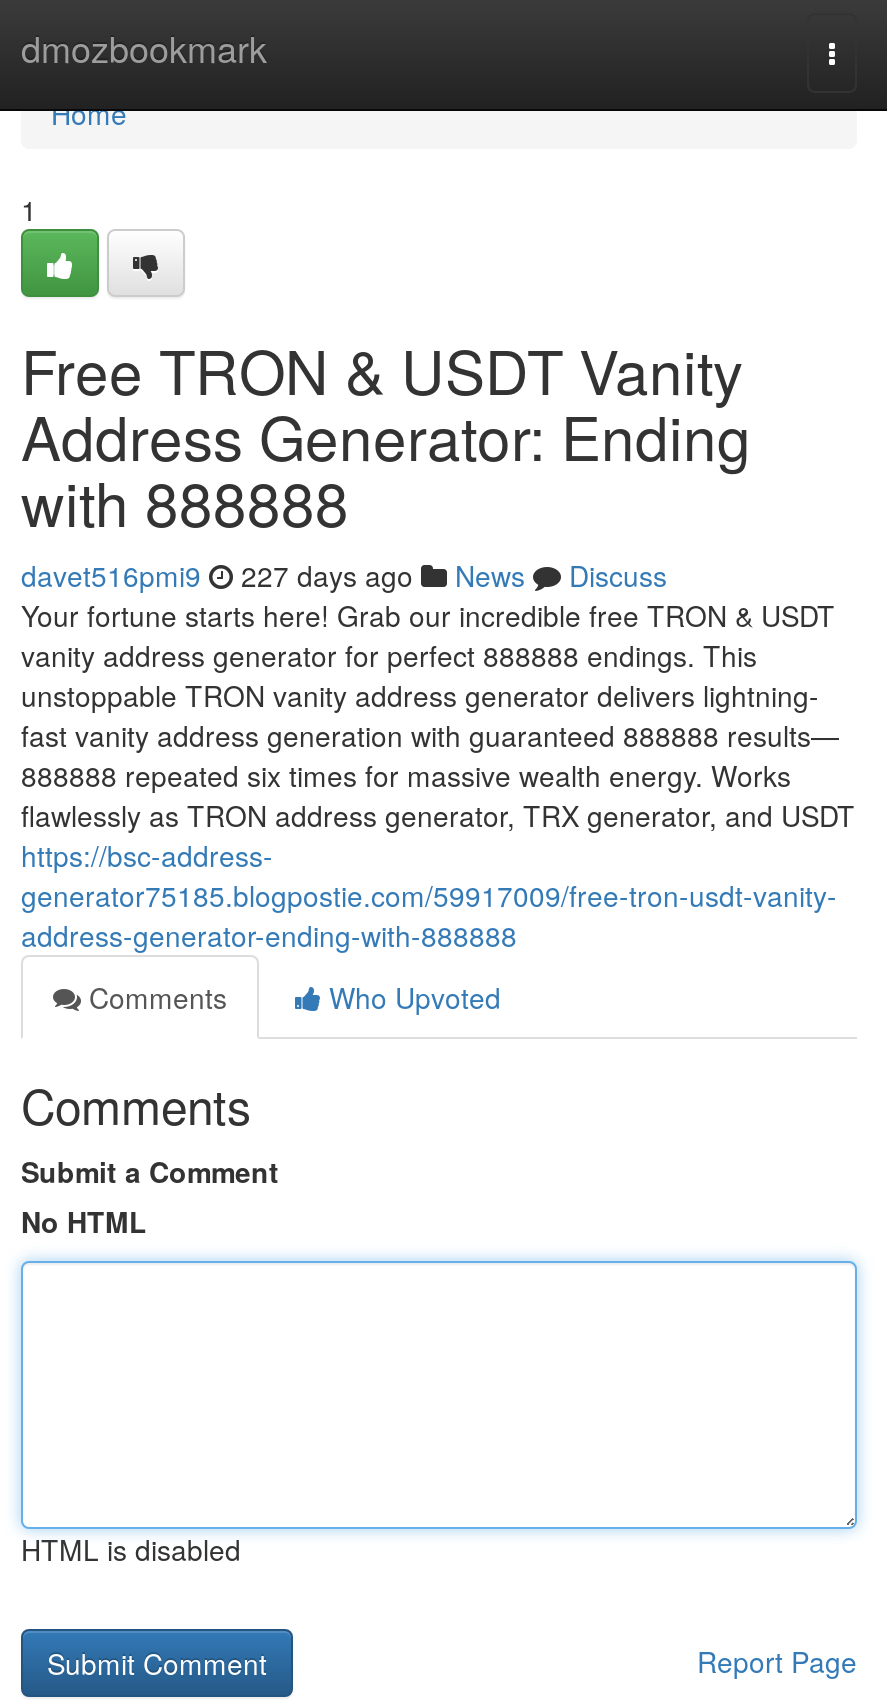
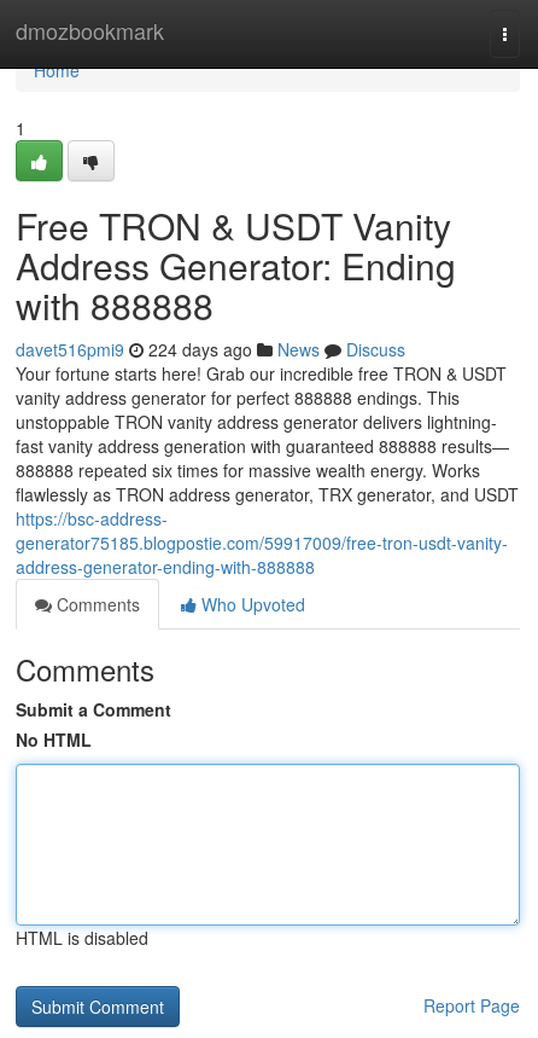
- davet516pmi9 227 days ago News Discuss
+ davet516pmi9 224 days ago News Discuss
